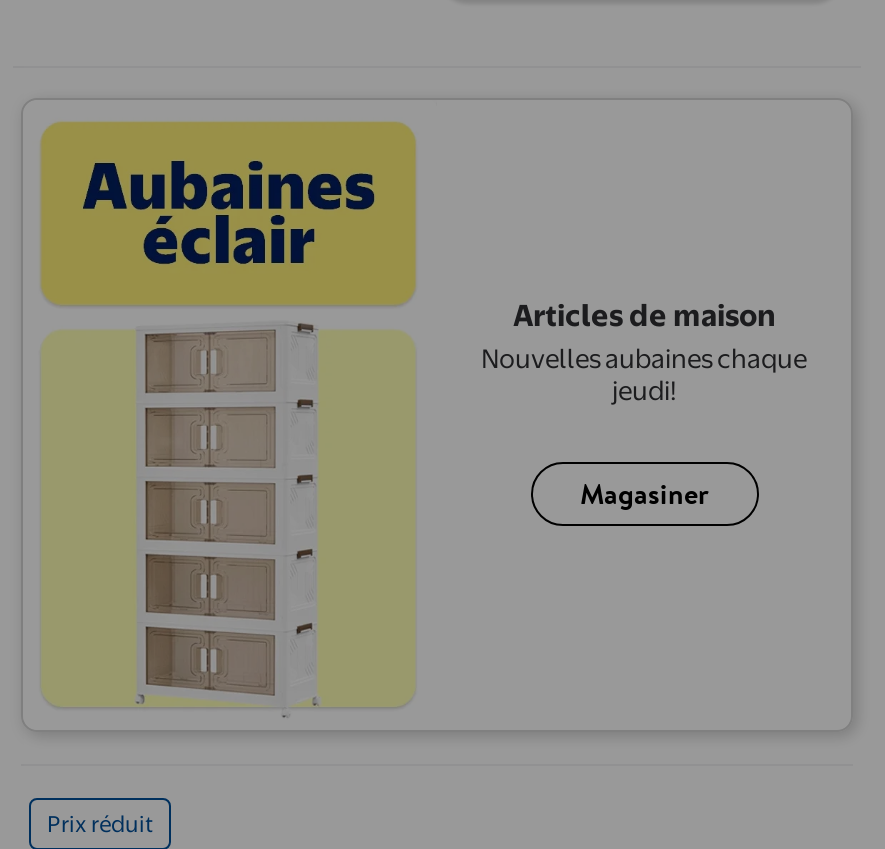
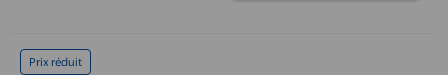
- [image]
- Articles de maison
- Nouvelles aubaines chaque
- jeudi!
- Magasiner
